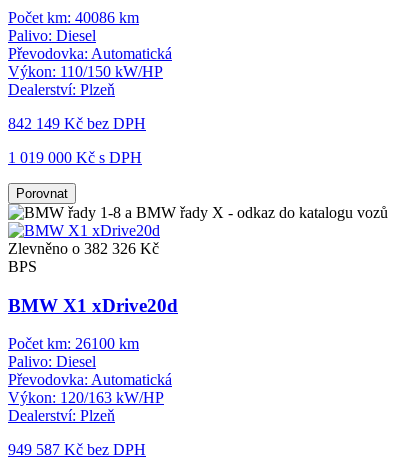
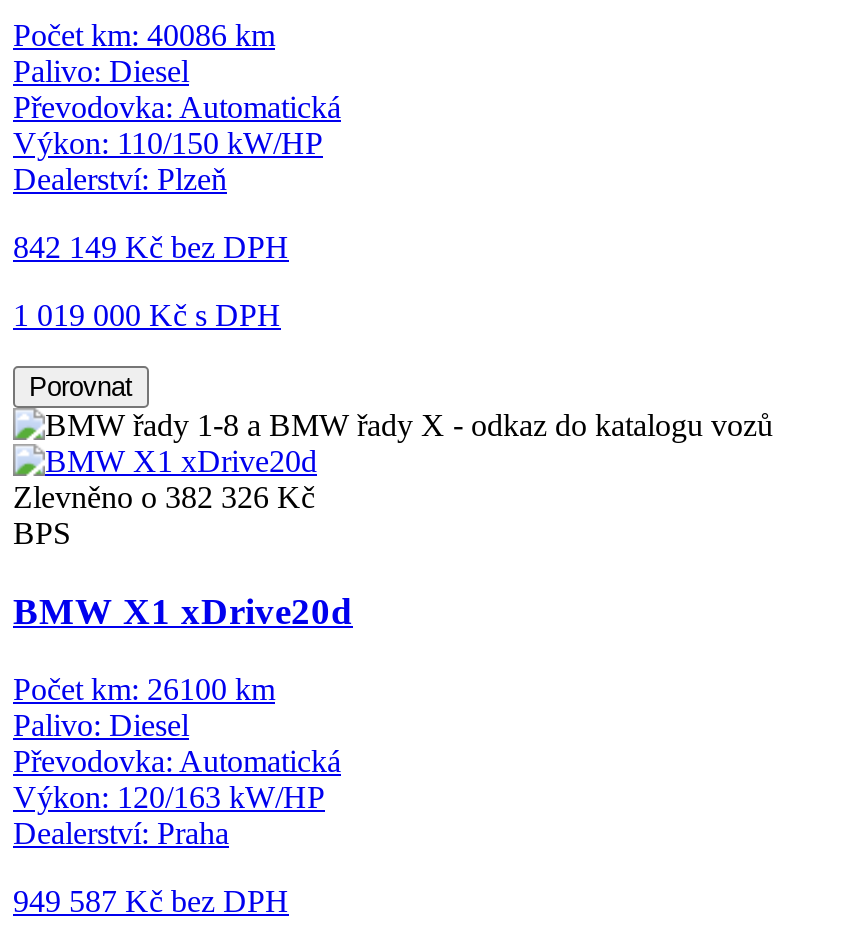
- Dealerství: Plzeň
+ Dealerství: Praha
